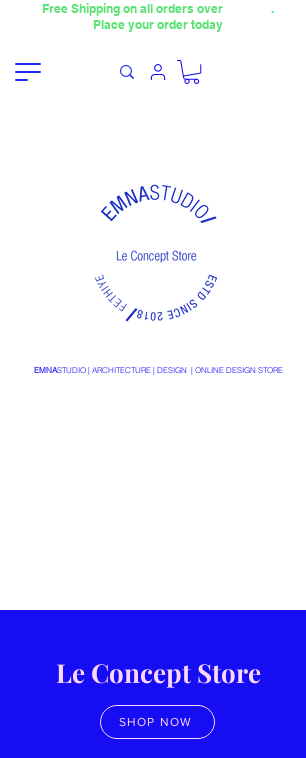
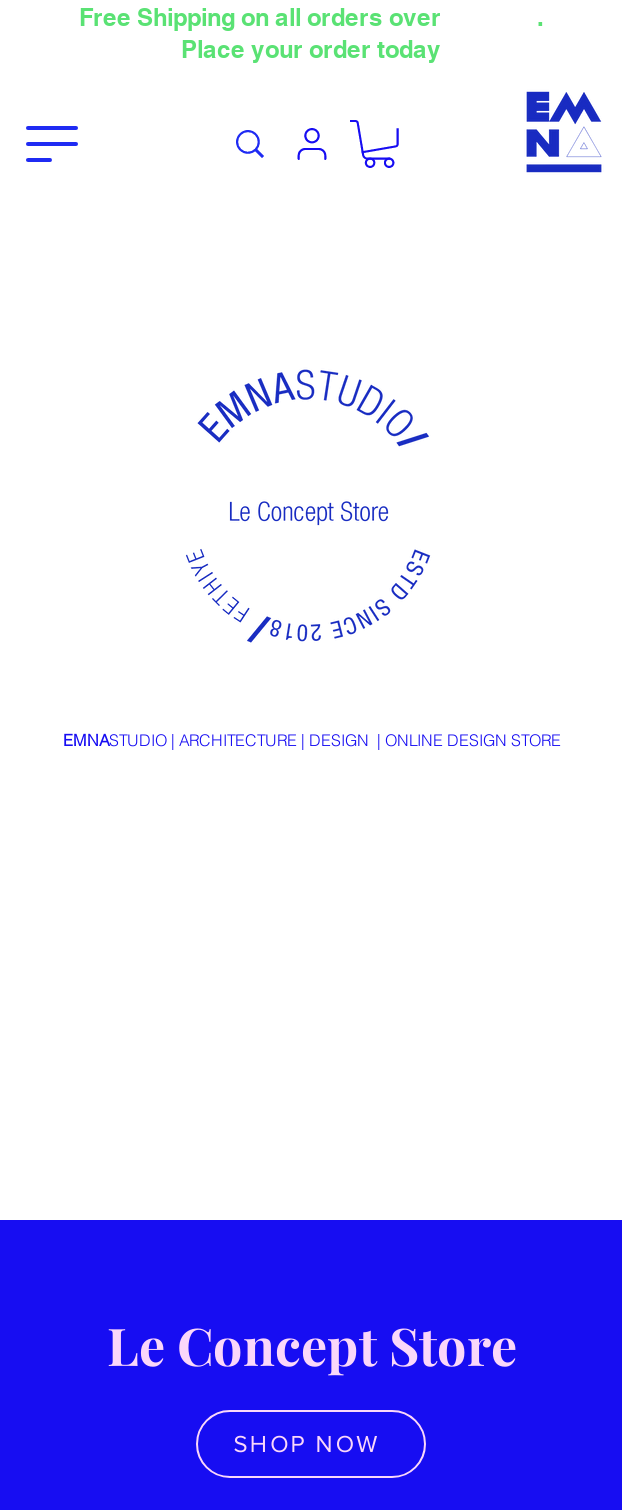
+ [image]
